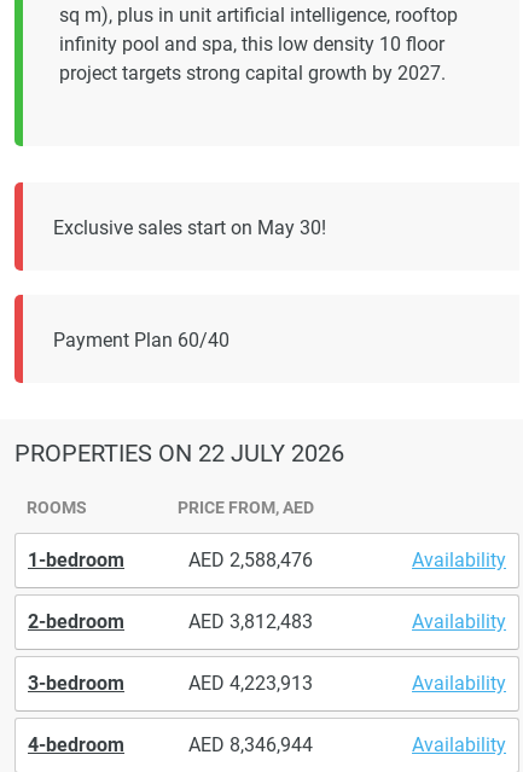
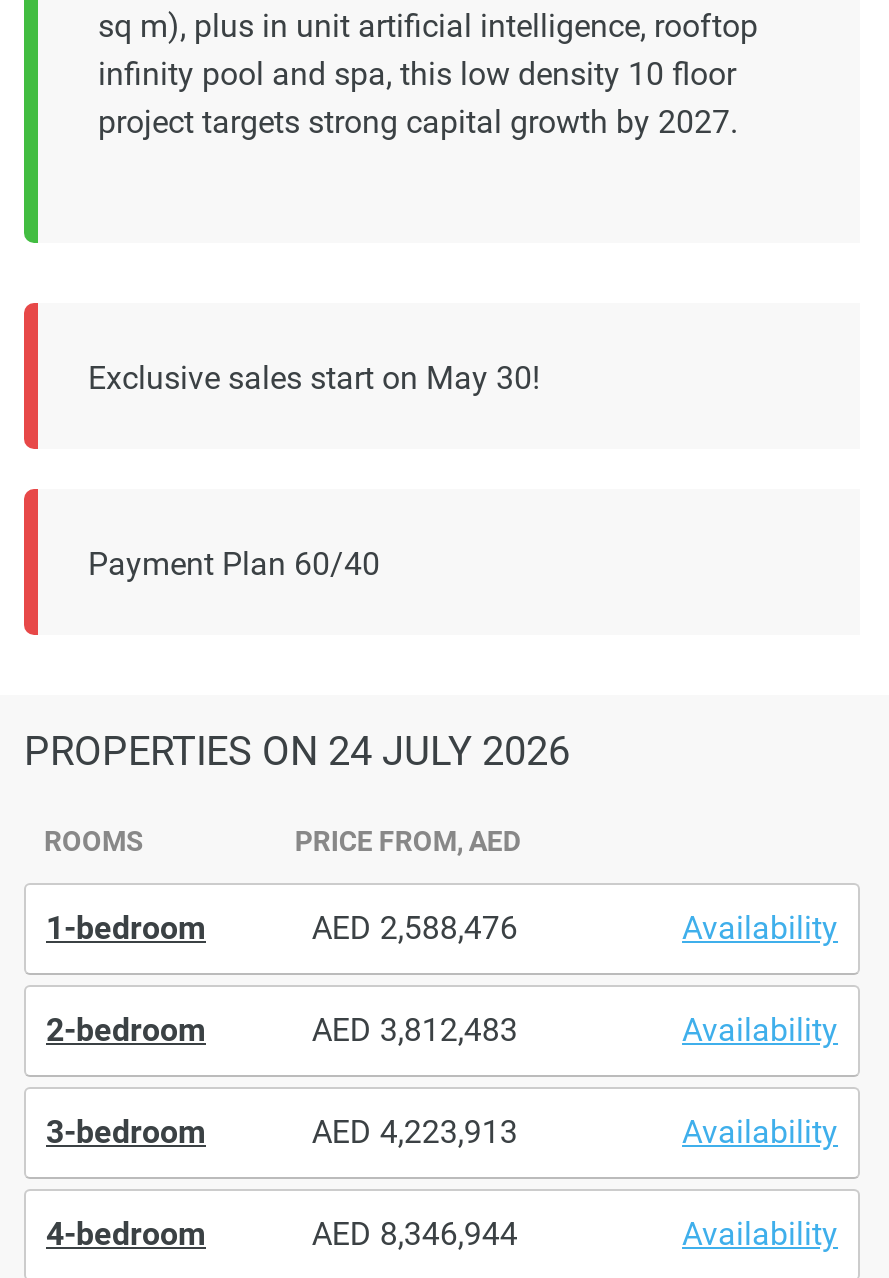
- PROPERTIES ON 22 JULY 2026
+ PROPERTIES ON 24 JULY 2026
